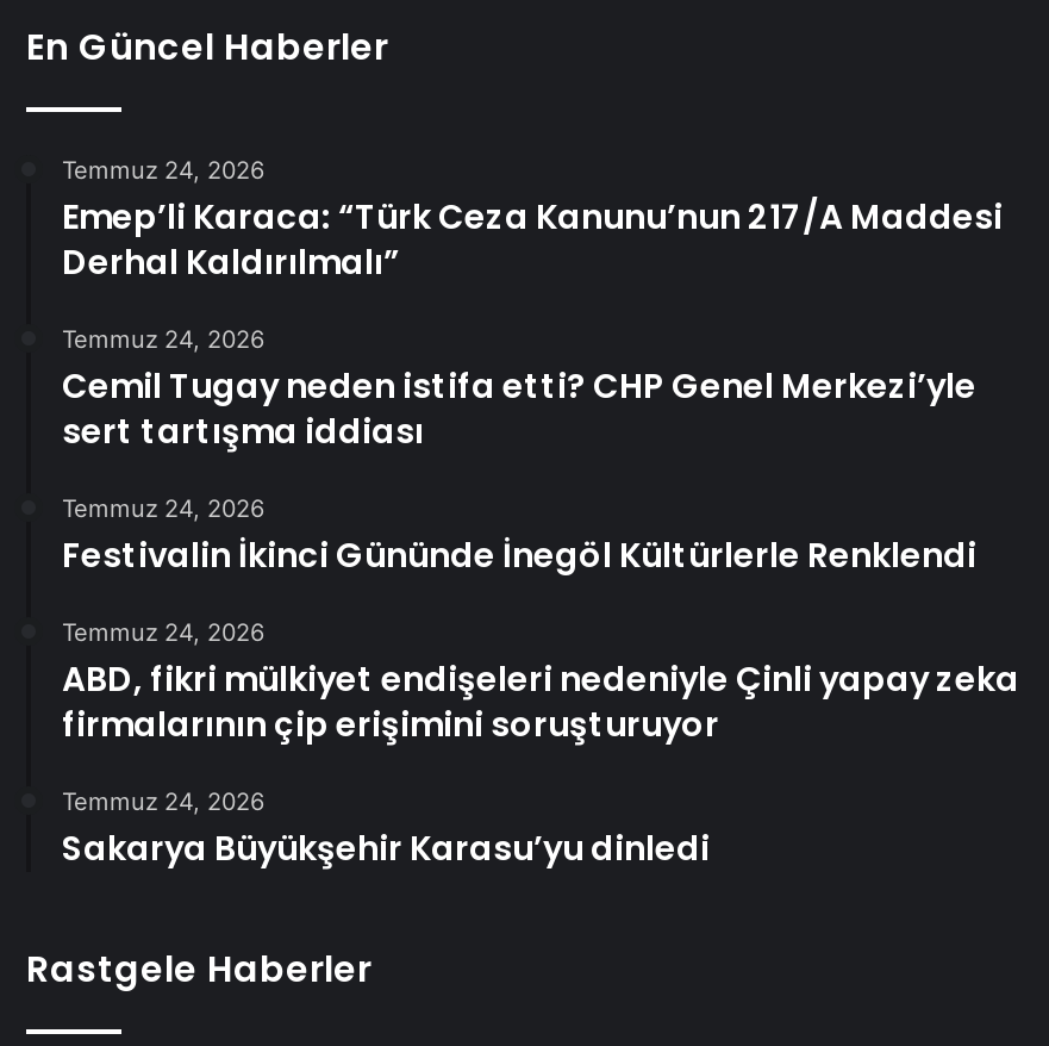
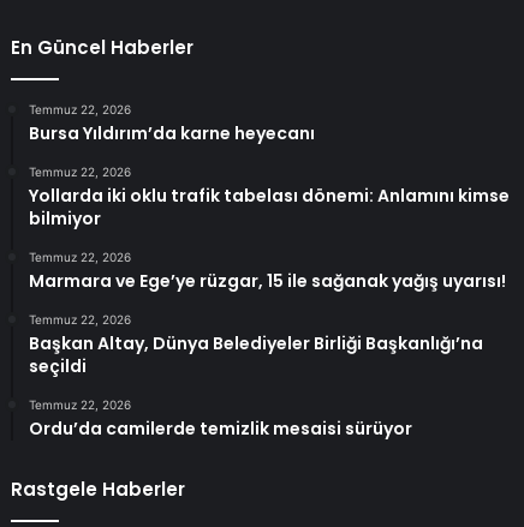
- Temmuz 24, 2026
- Emep’li Karaca: “Türk Ceza Kanunu’nun 217/A Maddesi
- Derhal Kaldırılmalı”
+ Temmuz 22, 2026
+ Bursa Yıldırım’da karne heyecanı

- Temmuz 24, 2026
- Cemil Tugay neden istifa etti? CHP Genel Merkezi’yle
- sert tartışma iddiası
+ Temmuz 22, 2026
+ Yollarda iki oklu trafik tabelası dönemi: Anlamını kimse
+ bilmiyor

- Temmuz 24, 2026
- Festivalin İkinci Gününde İnegöl Kültürlerle Renklendi
+ Temmuz 22, 2026
+ Marmara ve Ege’ye rüzgar, 15 ile sağanak yağış uyarısı!

- Temmuz 24, 2026
- ABD, fikri mülkiyet endişeleri nedeniyle Çinli yapay zeka
- firmalarının çip erişimini soruşturuyor
+ Temmuz 22, 2026
+ Başkan Altay, Dünya Belediyeler Birliği Başkanlığı’na
+ seçildi

- Temmuz 24, 2026
- Sakarya Büyükşehir Karasu’yu dinledi
+ Temmuz 22, 2026
+ Ordu’da camilerde temizlik mesaisi sürüyor
